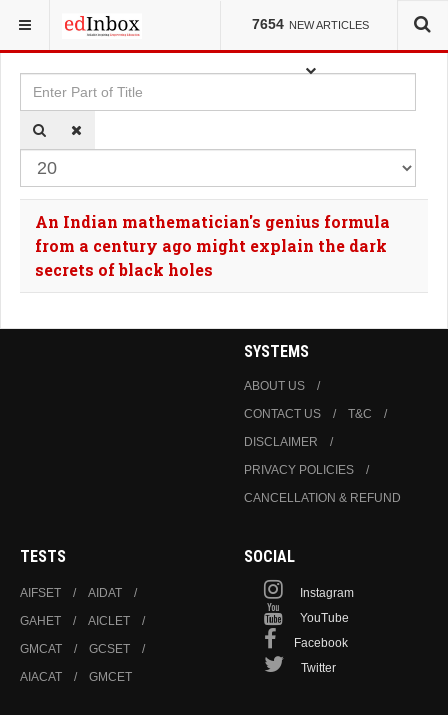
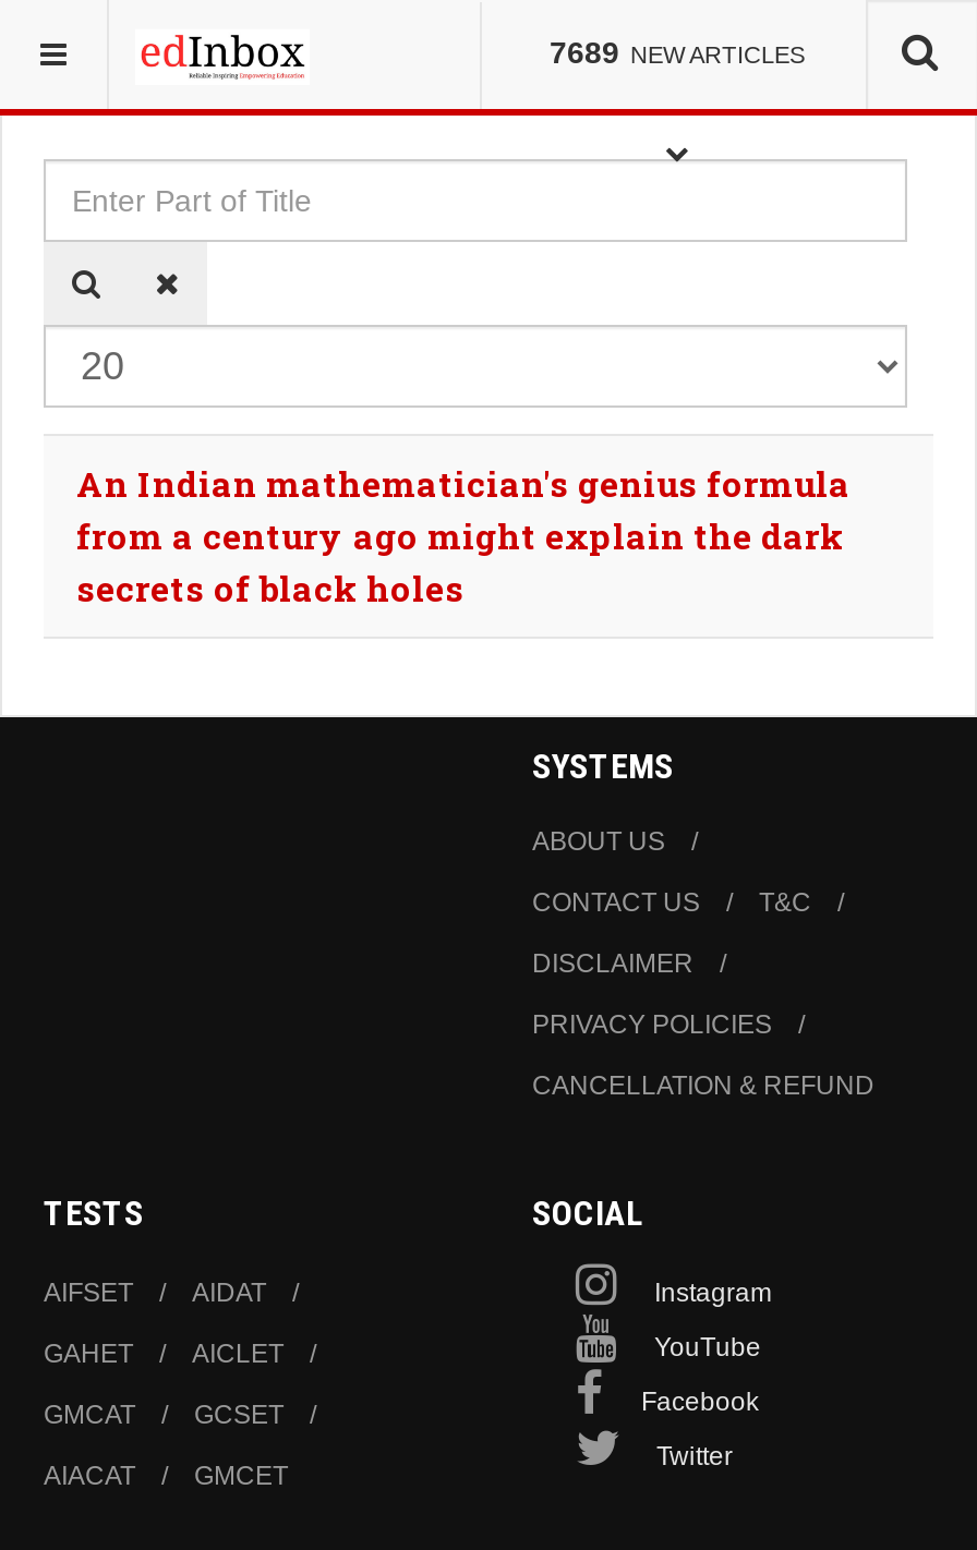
- 7654 NEW ARTICLES
+ 7689 NEW ARTICLES
